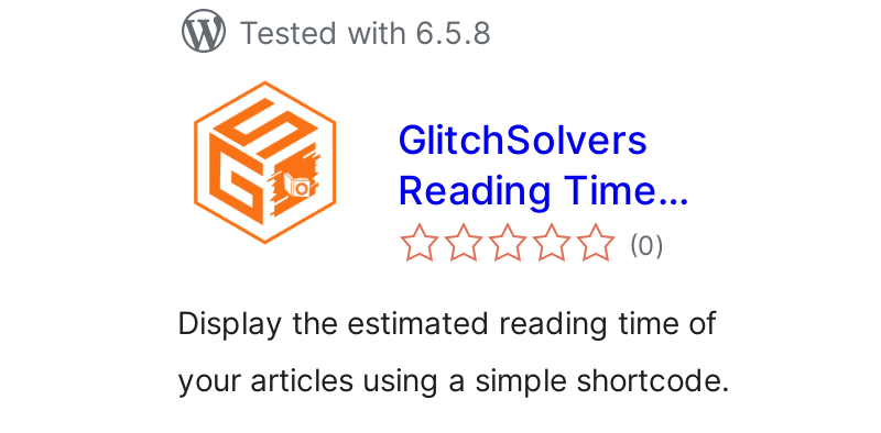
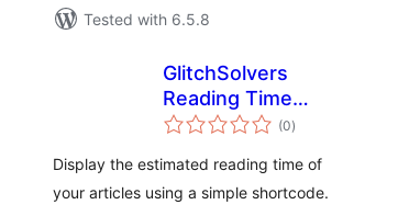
- [image]
